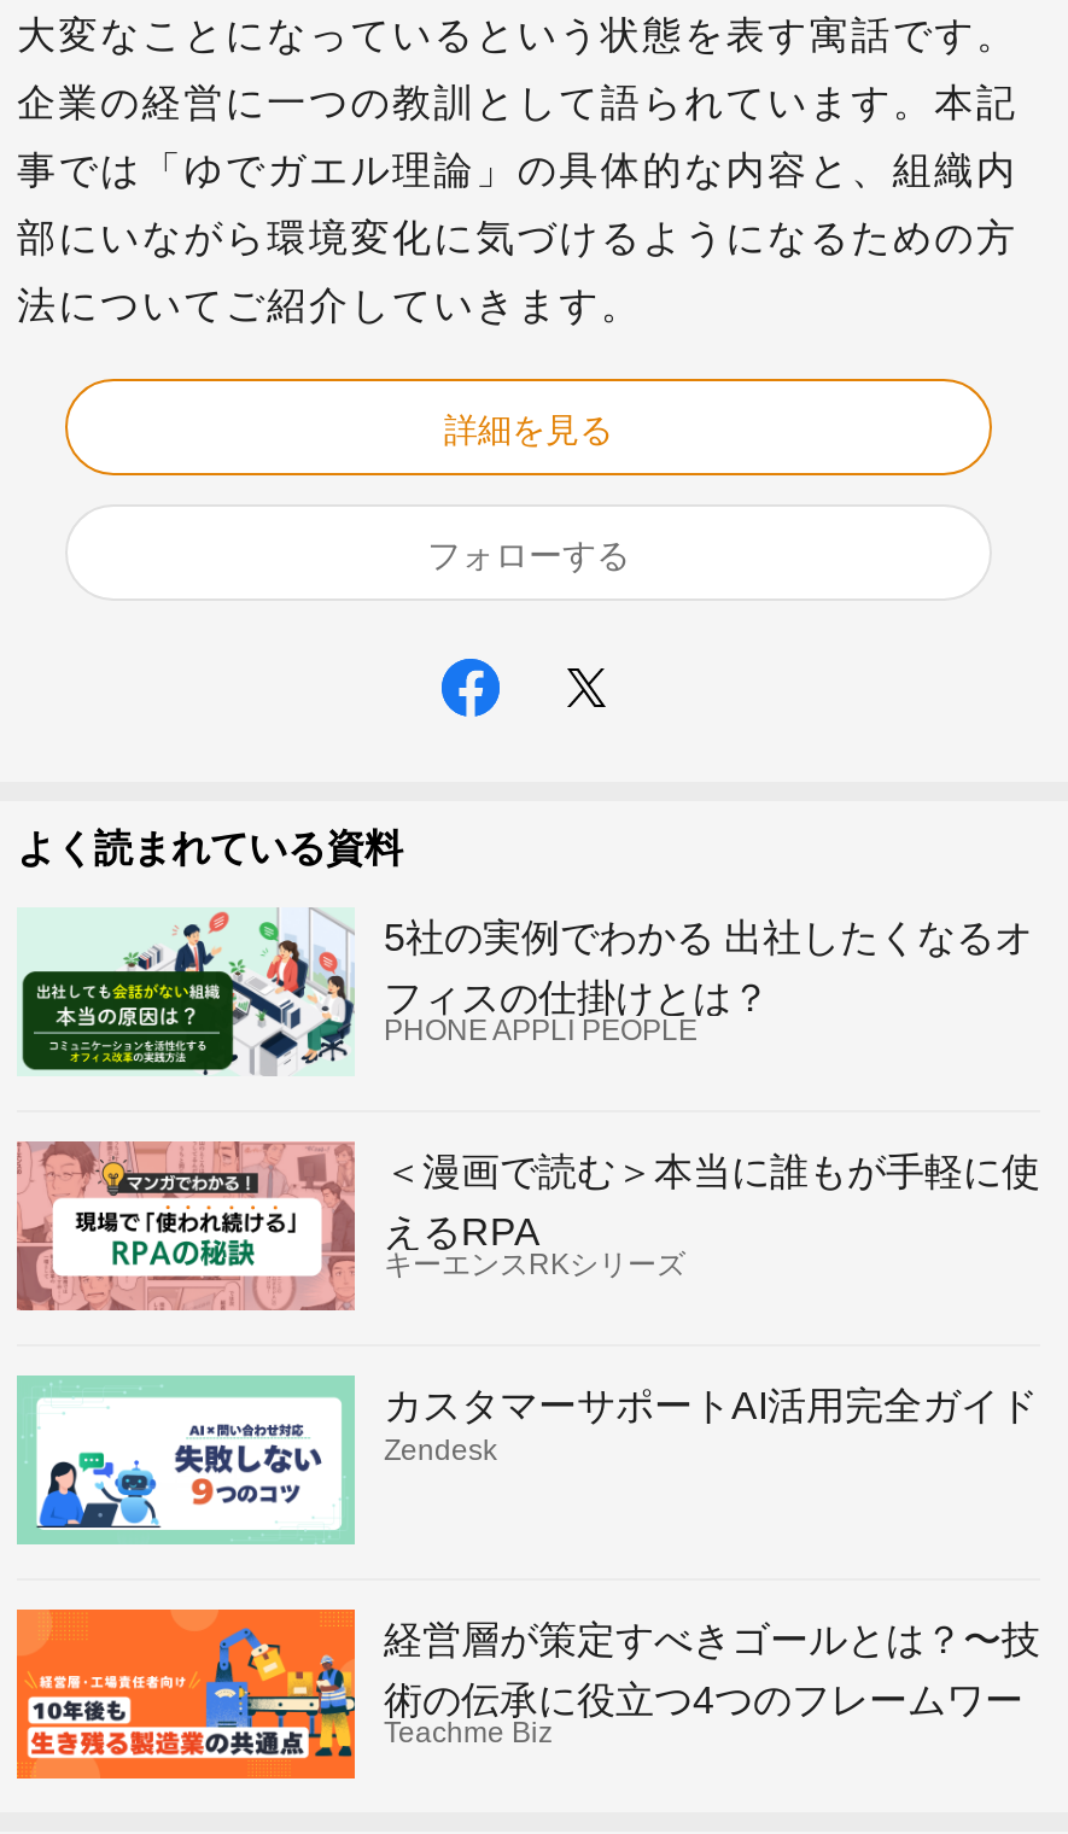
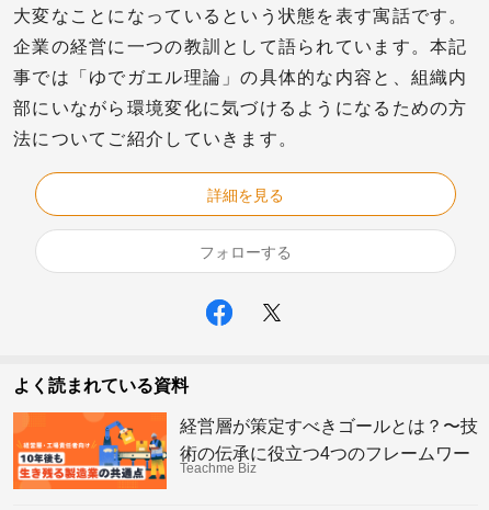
- [image]
- 5社の実例でわかる 出社したくなるオ
- フィスの仕掛けとは？
- PHONE APPLI PEOPLE

- [image]
- ＜漫画で読む＞本当に誰もが手軽に使
- えるRPA
- キーエンスRKシリーズ

- [image]
- カスタマーサポートAI活用完全ガイド
- Zendesk
